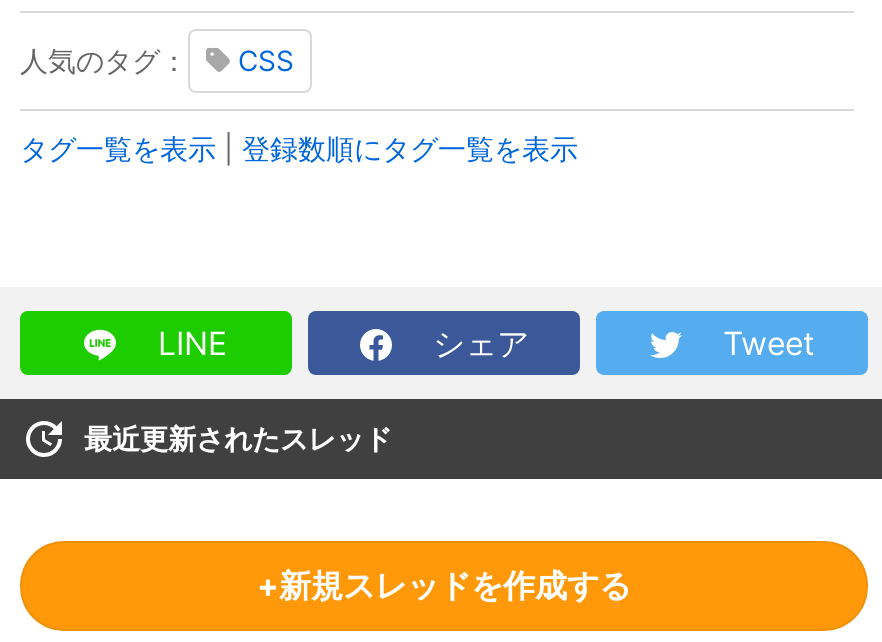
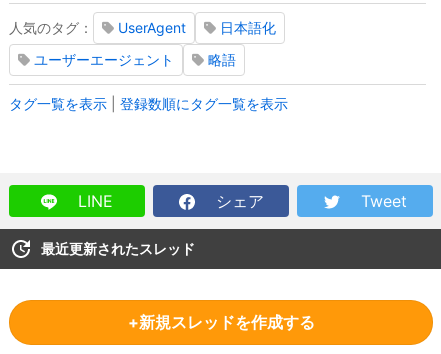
- CSS
+ UserAgent
+ 日本語化
+ ユーザーエージェント
+ 略語
